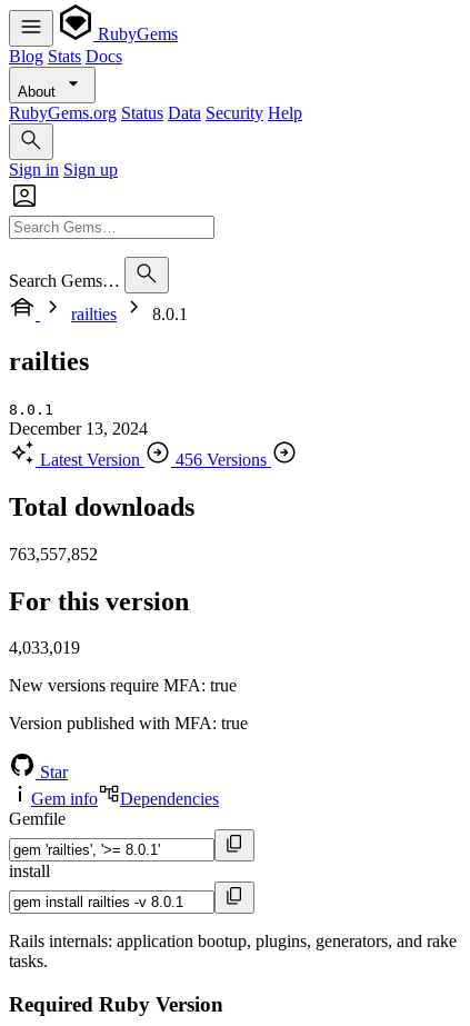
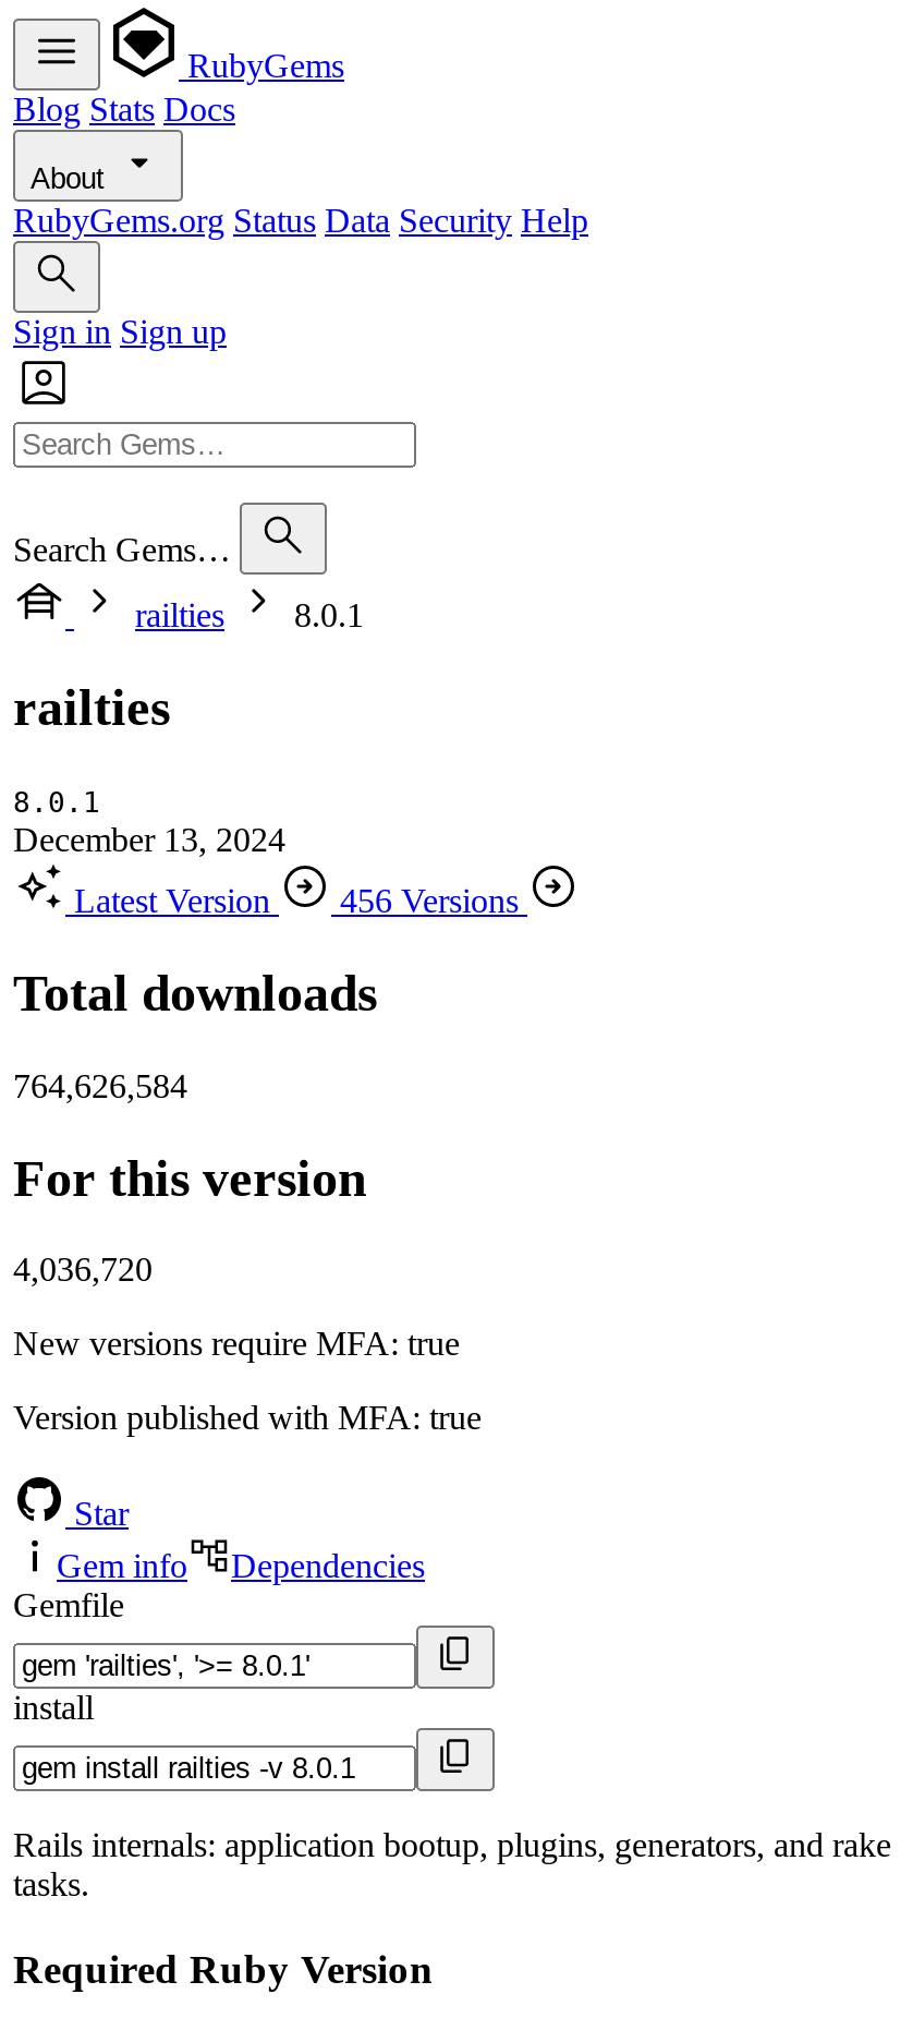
- 763,557,852
+ 764,626,584

- 4,033,019
+ 4,036,720
